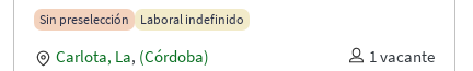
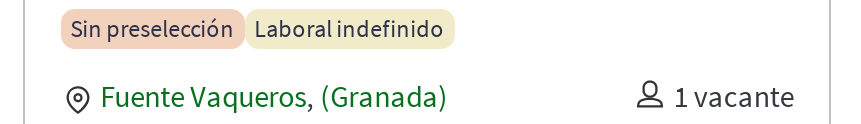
- Carlota, La, (Córdoba)
+ Fuente Vaqueros, (Granada)
